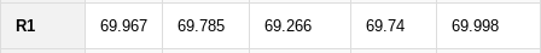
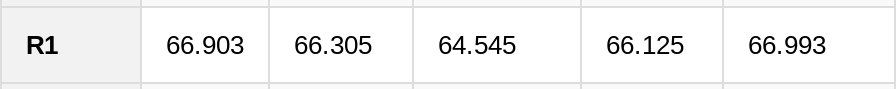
- 69.967
+ 66.903

- 69.785
+ 66.305

- 69.266
+ 64.545

- 69.74
+ 66.125

- 69.998
+ 66.993
